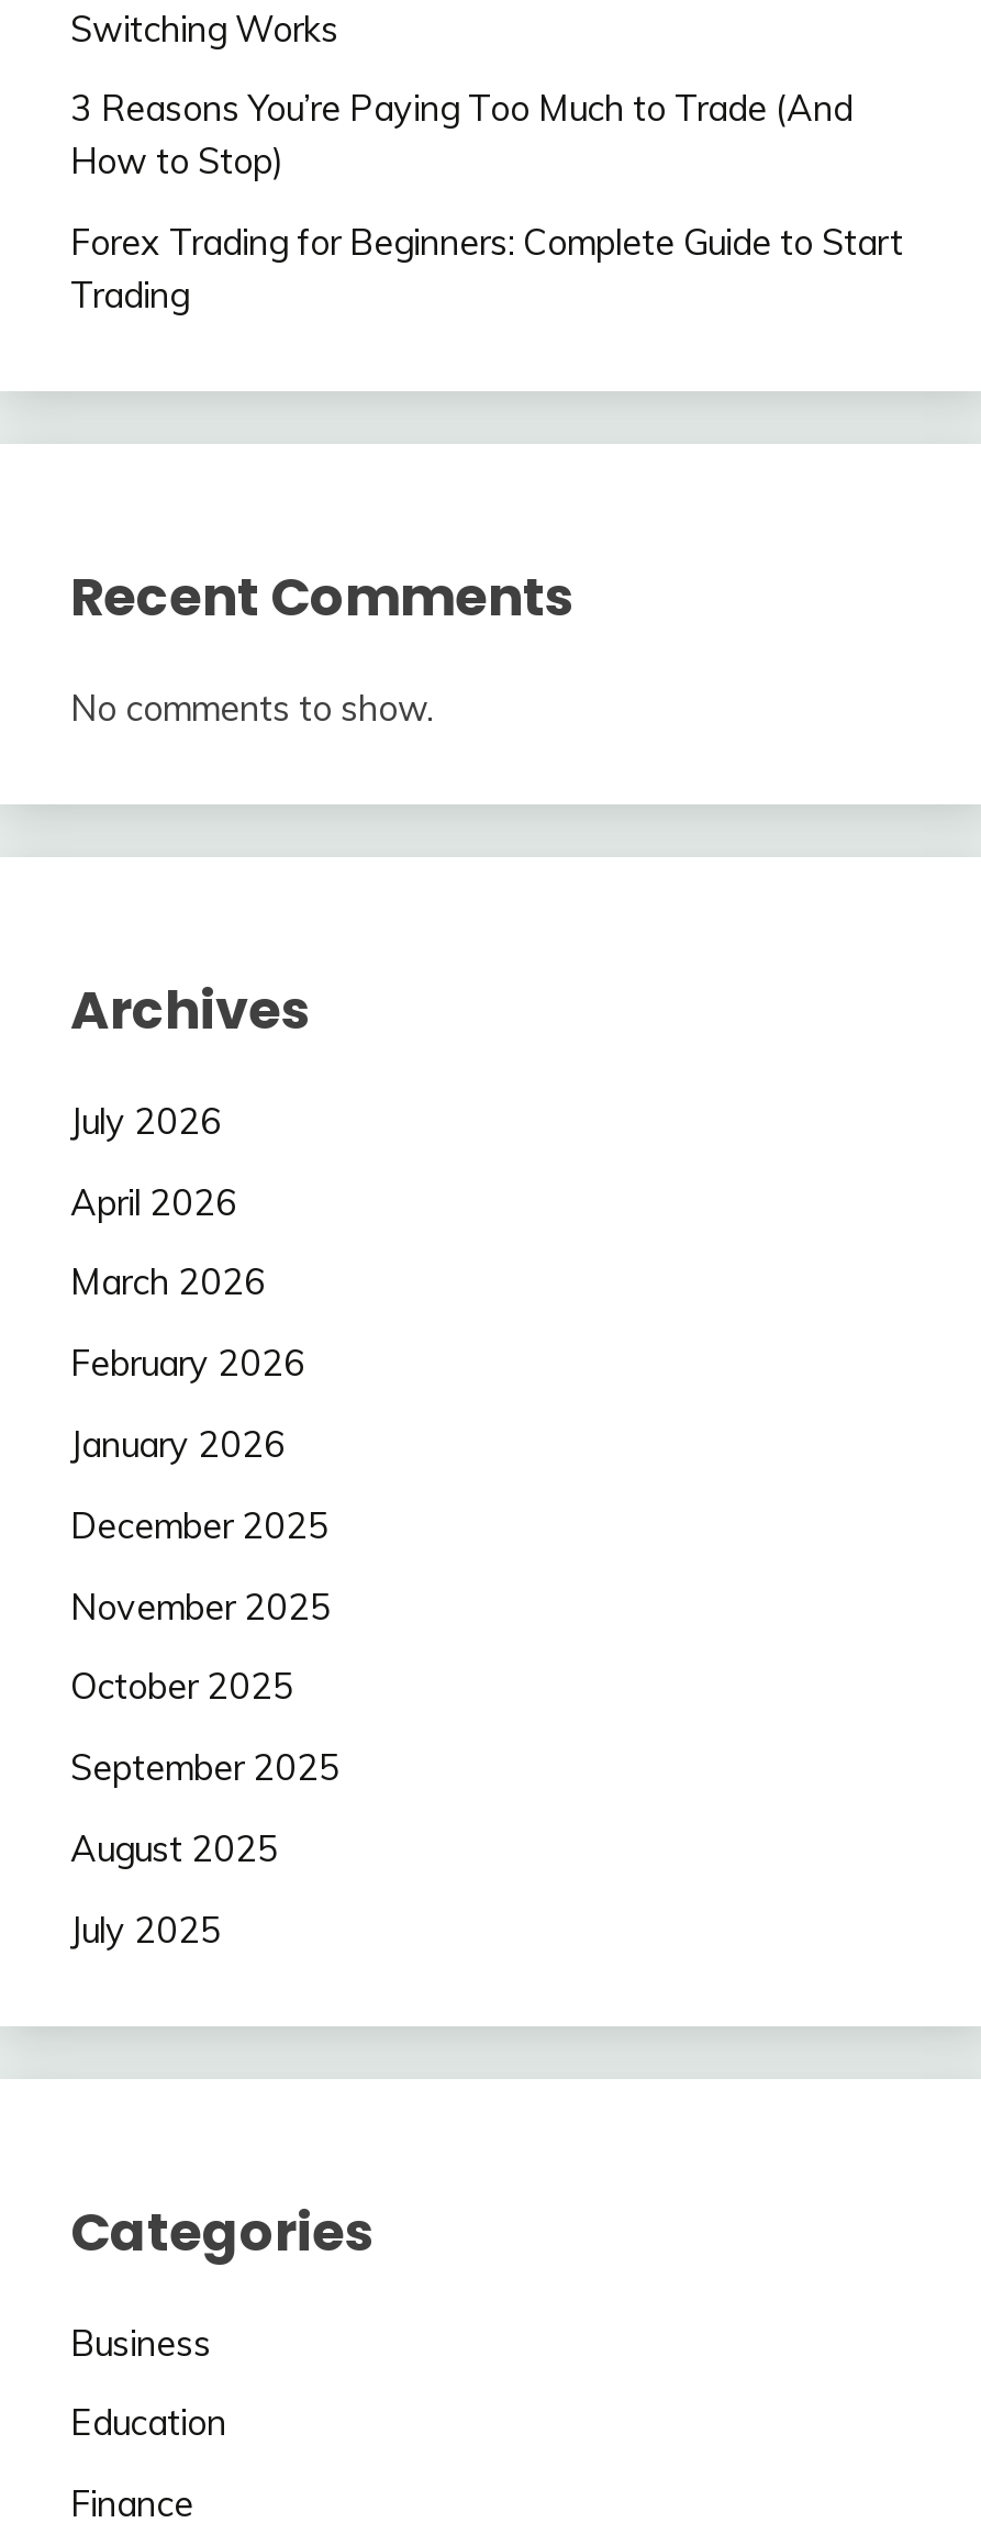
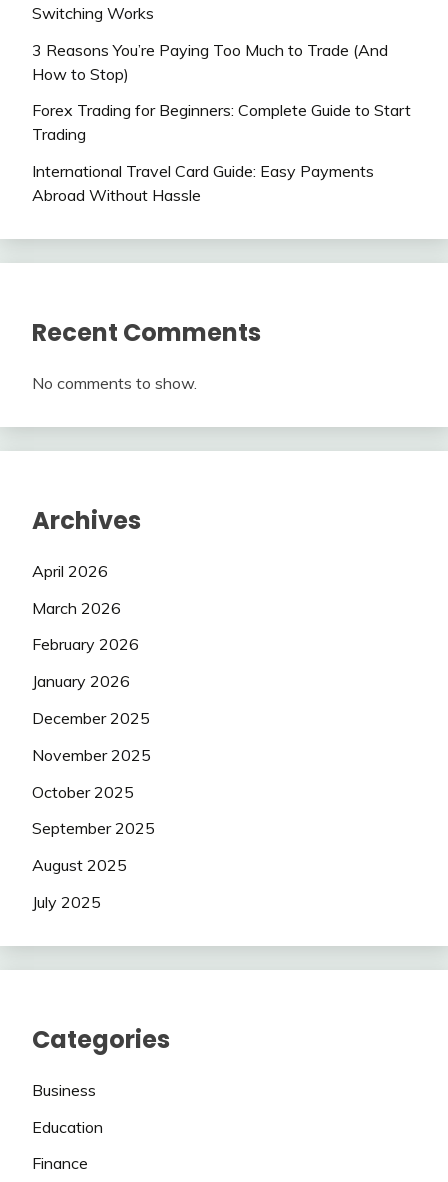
+ International Travel Card Guide: Easy Payments
+ Abroad Without Hassle

moved down: Recent Comments | No comments to show. | Archives

- July 2026
